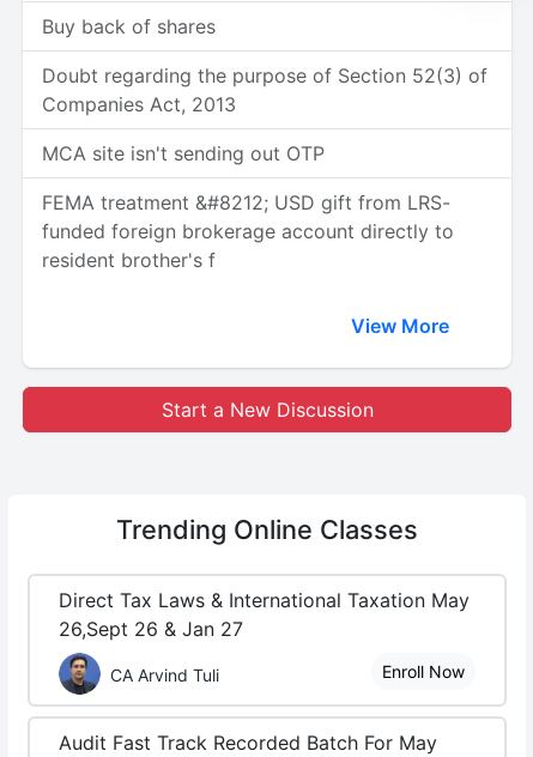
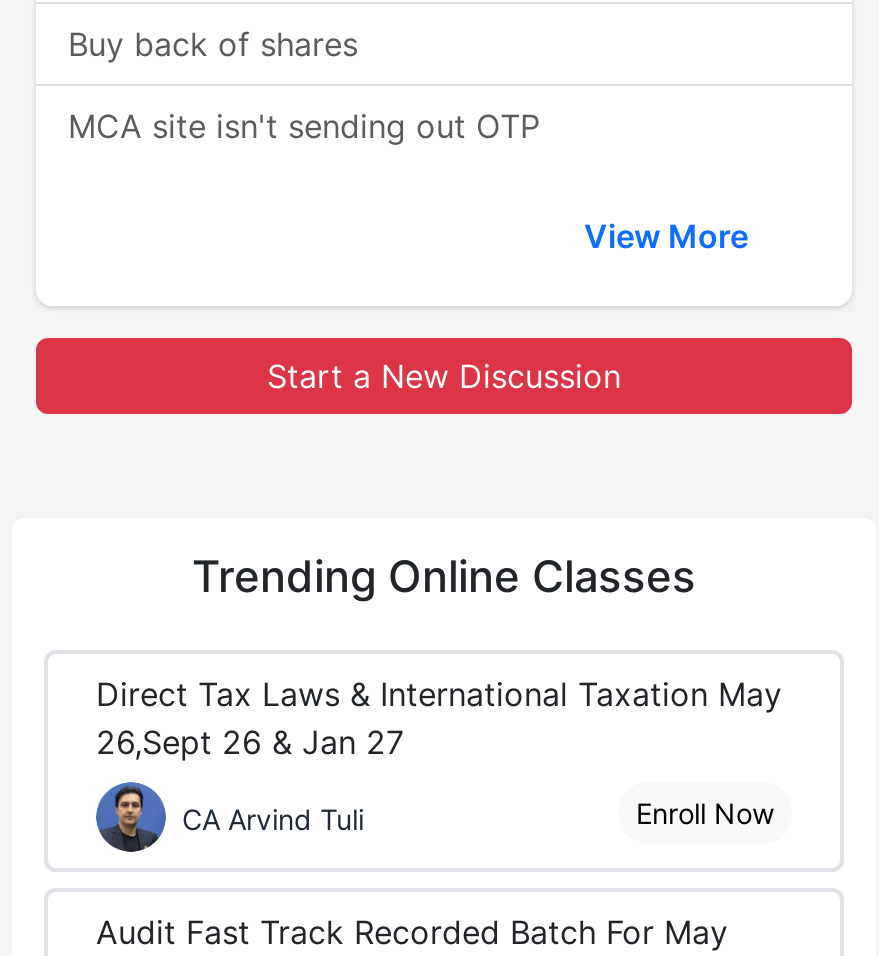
- Doubt regarding the purpose of Section 52(3) of
- Companies Act, 2013

- FEMA treatment &#8212; USD gift from LRS-
- funded foreign brokerage account directly to
- resident brother's f
